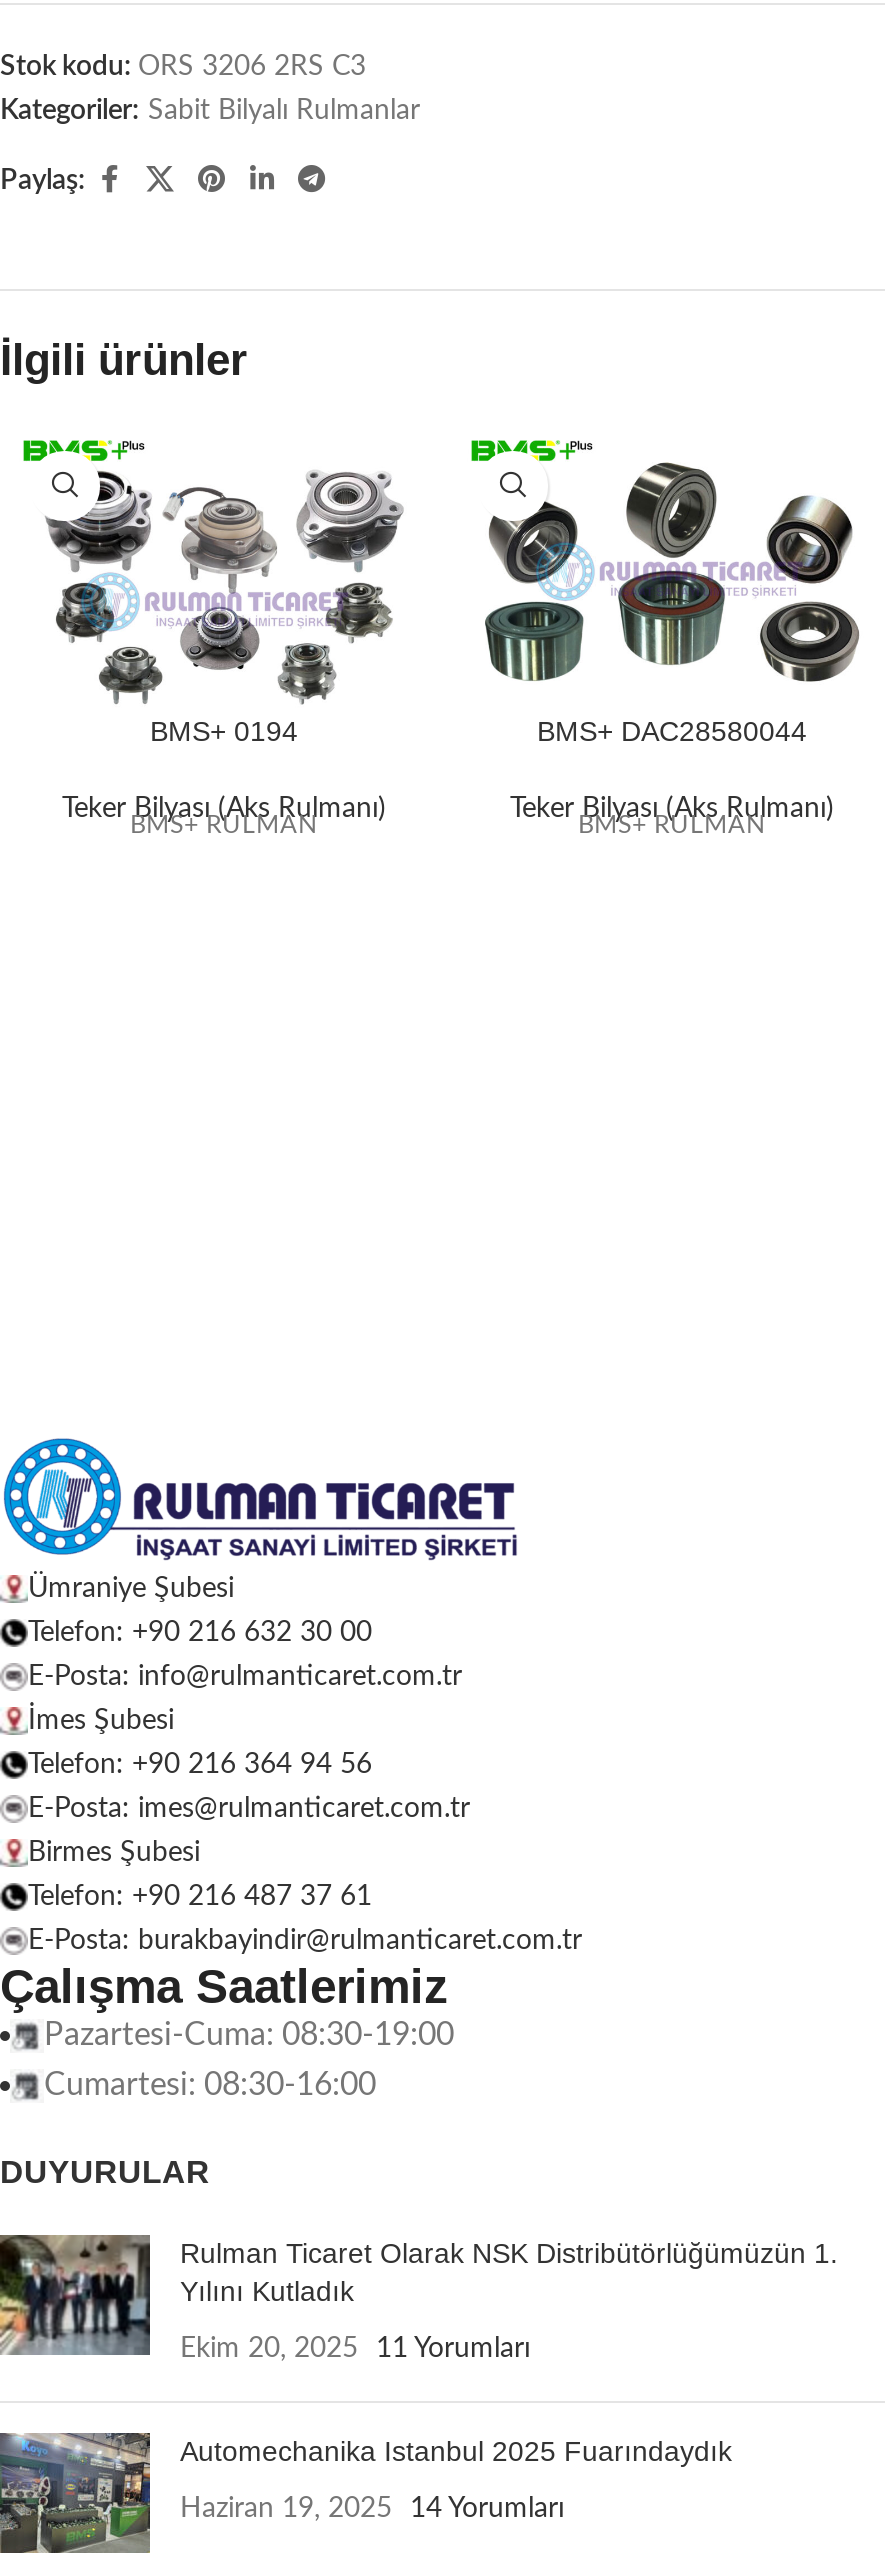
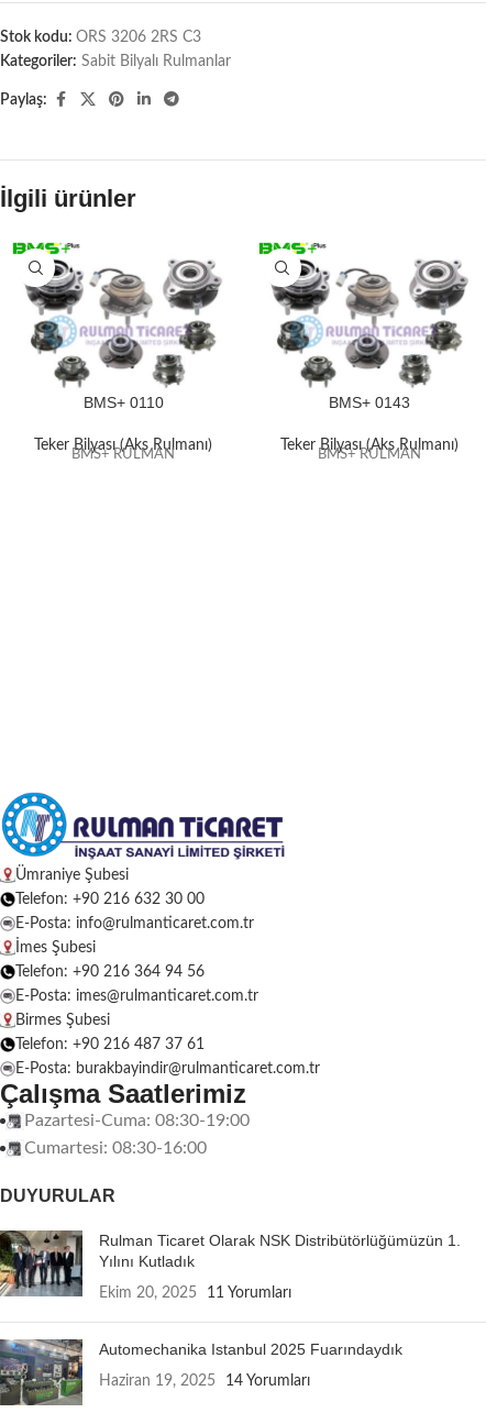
- [image]
- BMS+ DAC28580044
+ [image]
+ BMS+ 0143

- BMS+ 0194
+ BMS+ 0110
